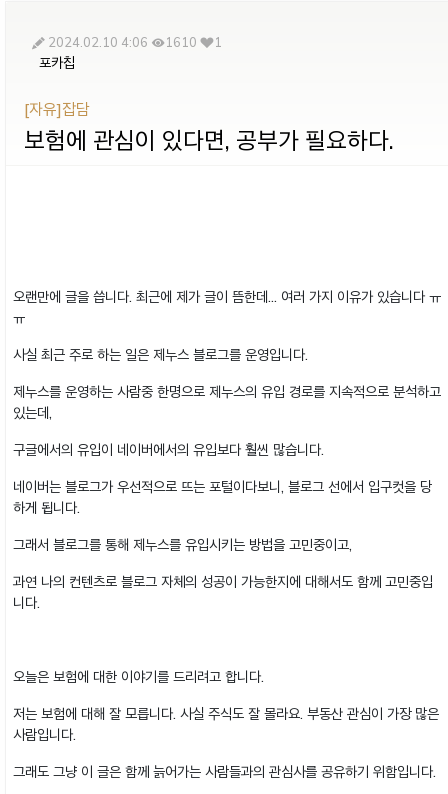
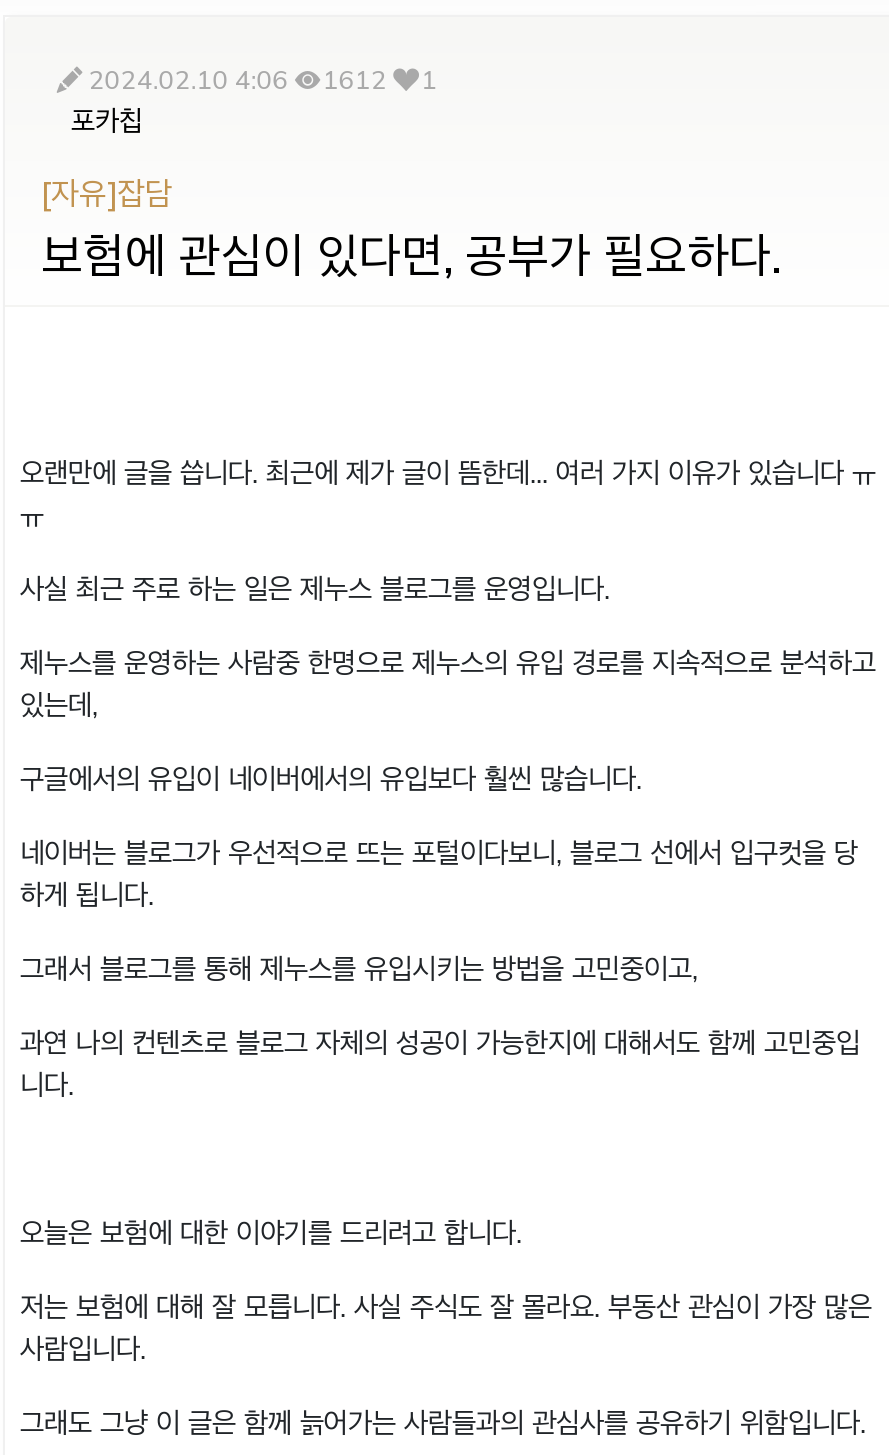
- 2024.02.10 4:06 1610 1
+ 2024.02.10 4:06 1612 1
